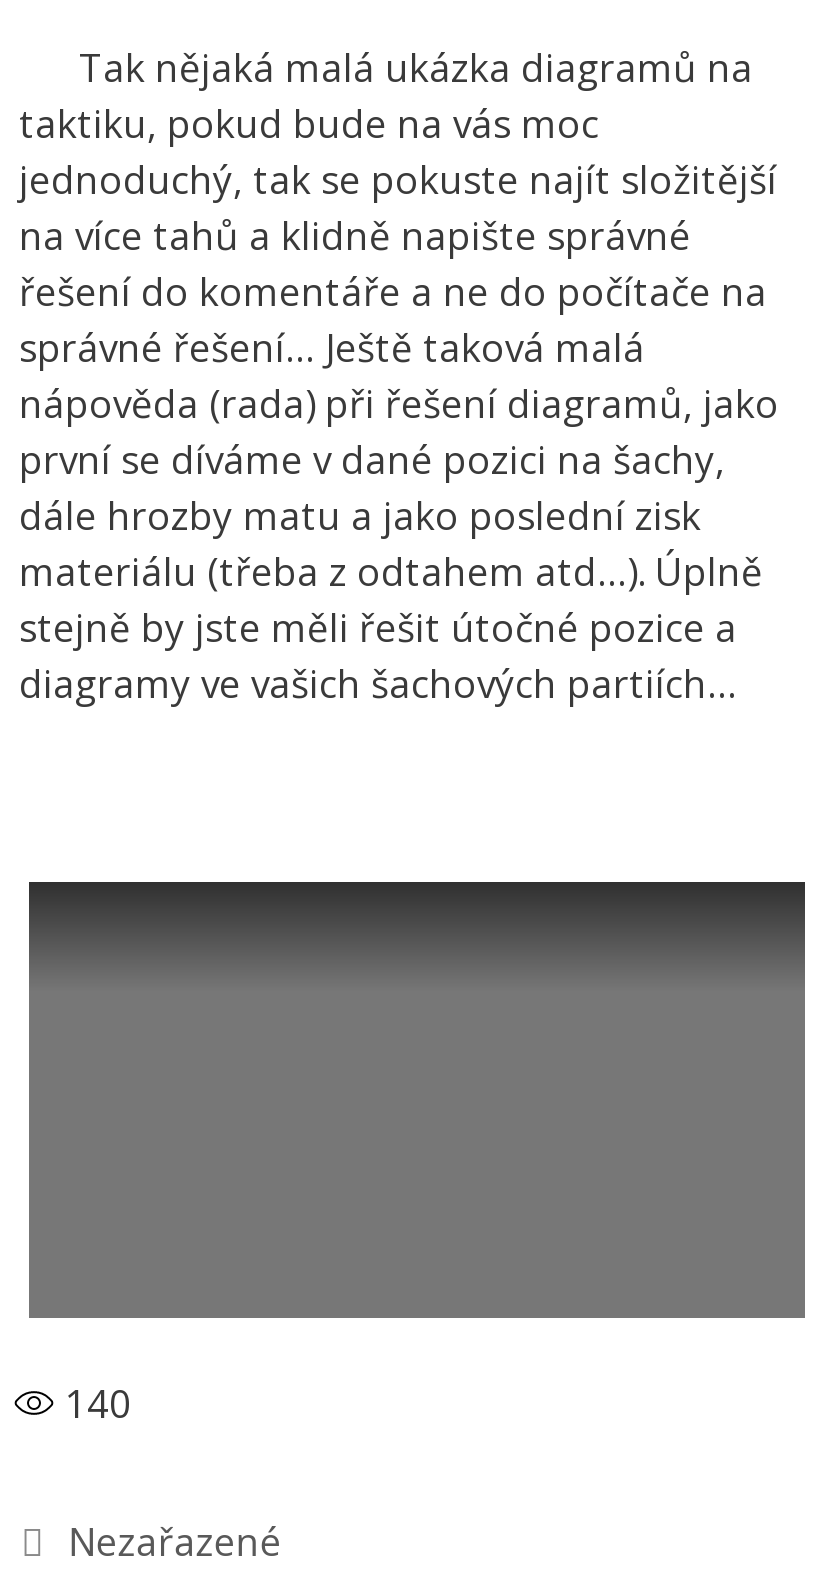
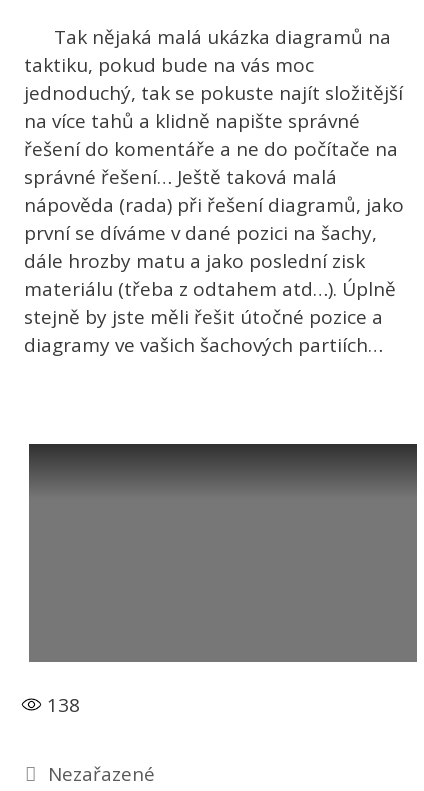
- 140
+ 138
